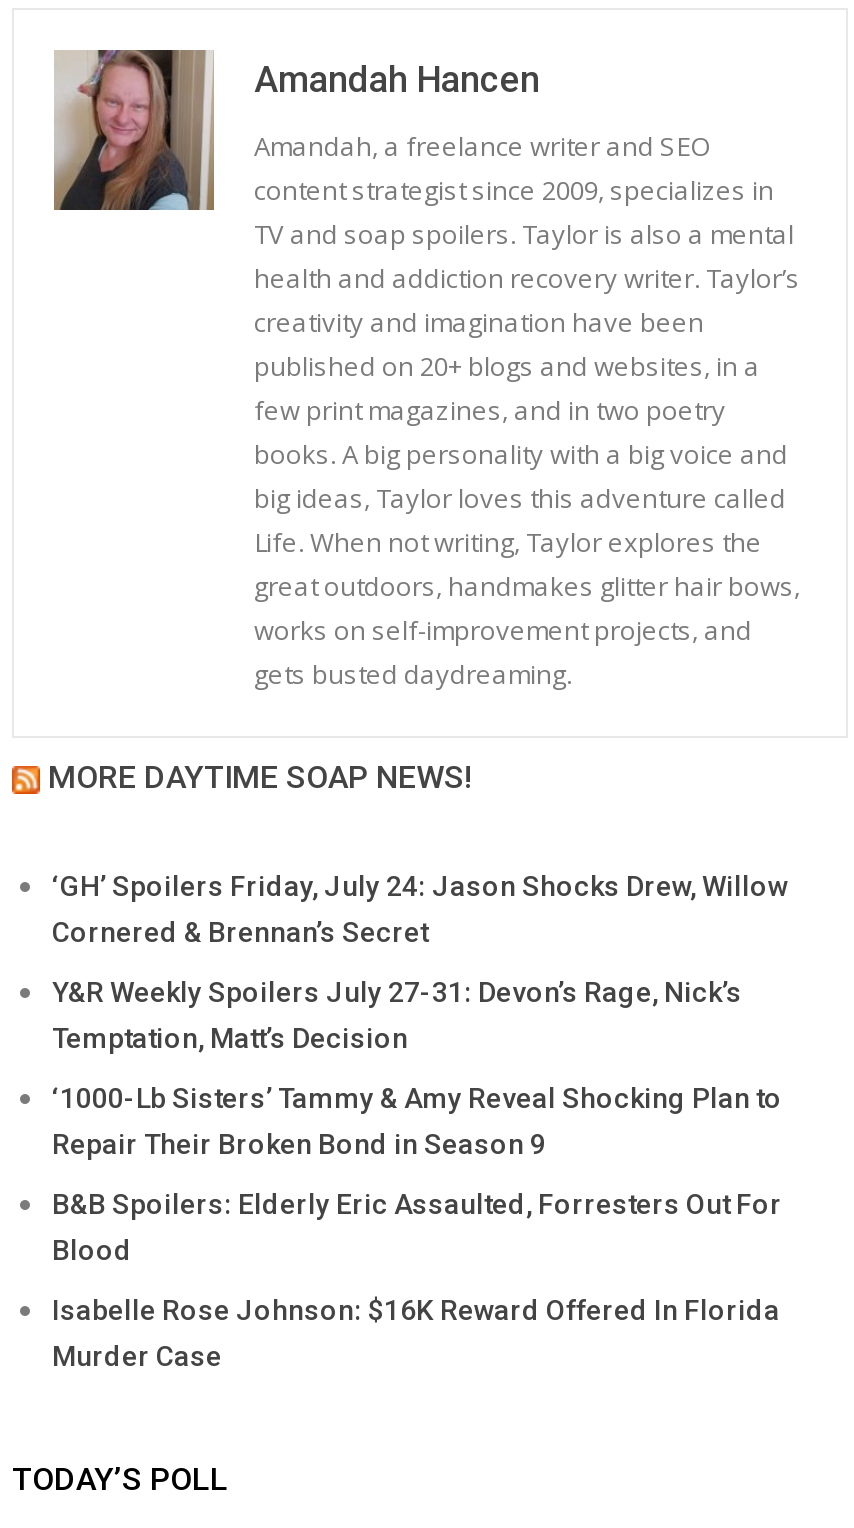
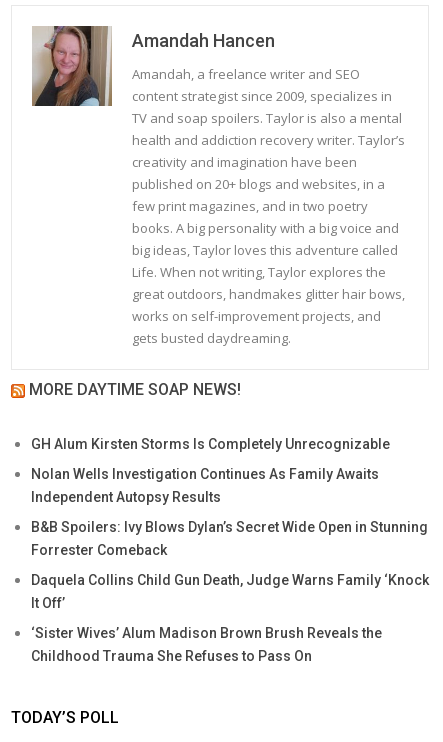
- ‘GH’ Spoilers Friday, July 24: Jason Shocks Drew, Willow
- Cornered & Brennan’s Secret
+ GH Alum Kirsten Storms Is Completely Unrecognizable

- Y&R Weekly Spoilers July 27-31: Devon’s Rage, Nick’s
- Temptation, Matt’s Decision
+ Nolan Wells Investigation Continues As Family Awaits
+ Independent Autopsy Results

- ‘1000-Lb Sisters’ Tammy & Amy Reveal Shocking Plan to
- Repair Their Broken Bond in Season 9
+ B&B Spoilers: Ivy Blows Dylan’s Secret Wide Open in Stunning
+ Forrester Comeback

- B&B Spoilers: Elderly Eric Assaulted, Forresters Out For
- Blood
+ Daquela Collins Child Gun Death, Judge Warns Family ‘Knock
+ It Off’

- Isabelle Rose Johnson: $16K Reward Offered In Florida
- Murder Case
+ ‘Sister Wives’ Alum Madison Brown Brush Reveals the
+ Childhood Trauma She Refuses to Pass On
